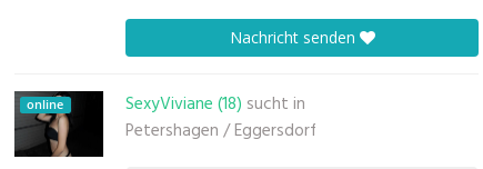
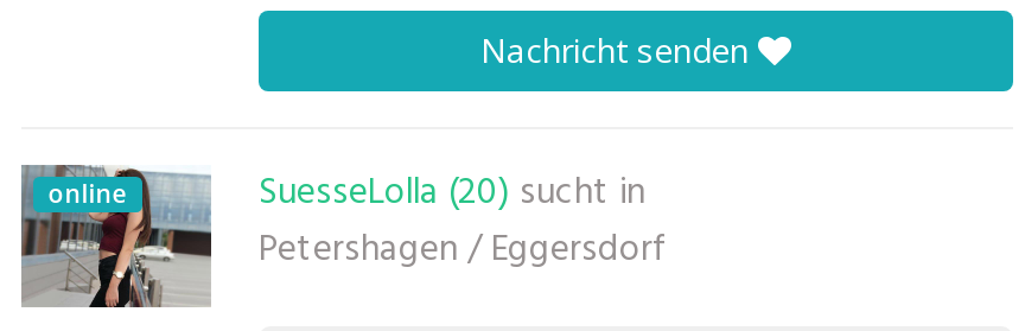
- [image]
- SexyViviane (18) sucht in
+ [image]
+ SuesseLolla (20) sucht in
